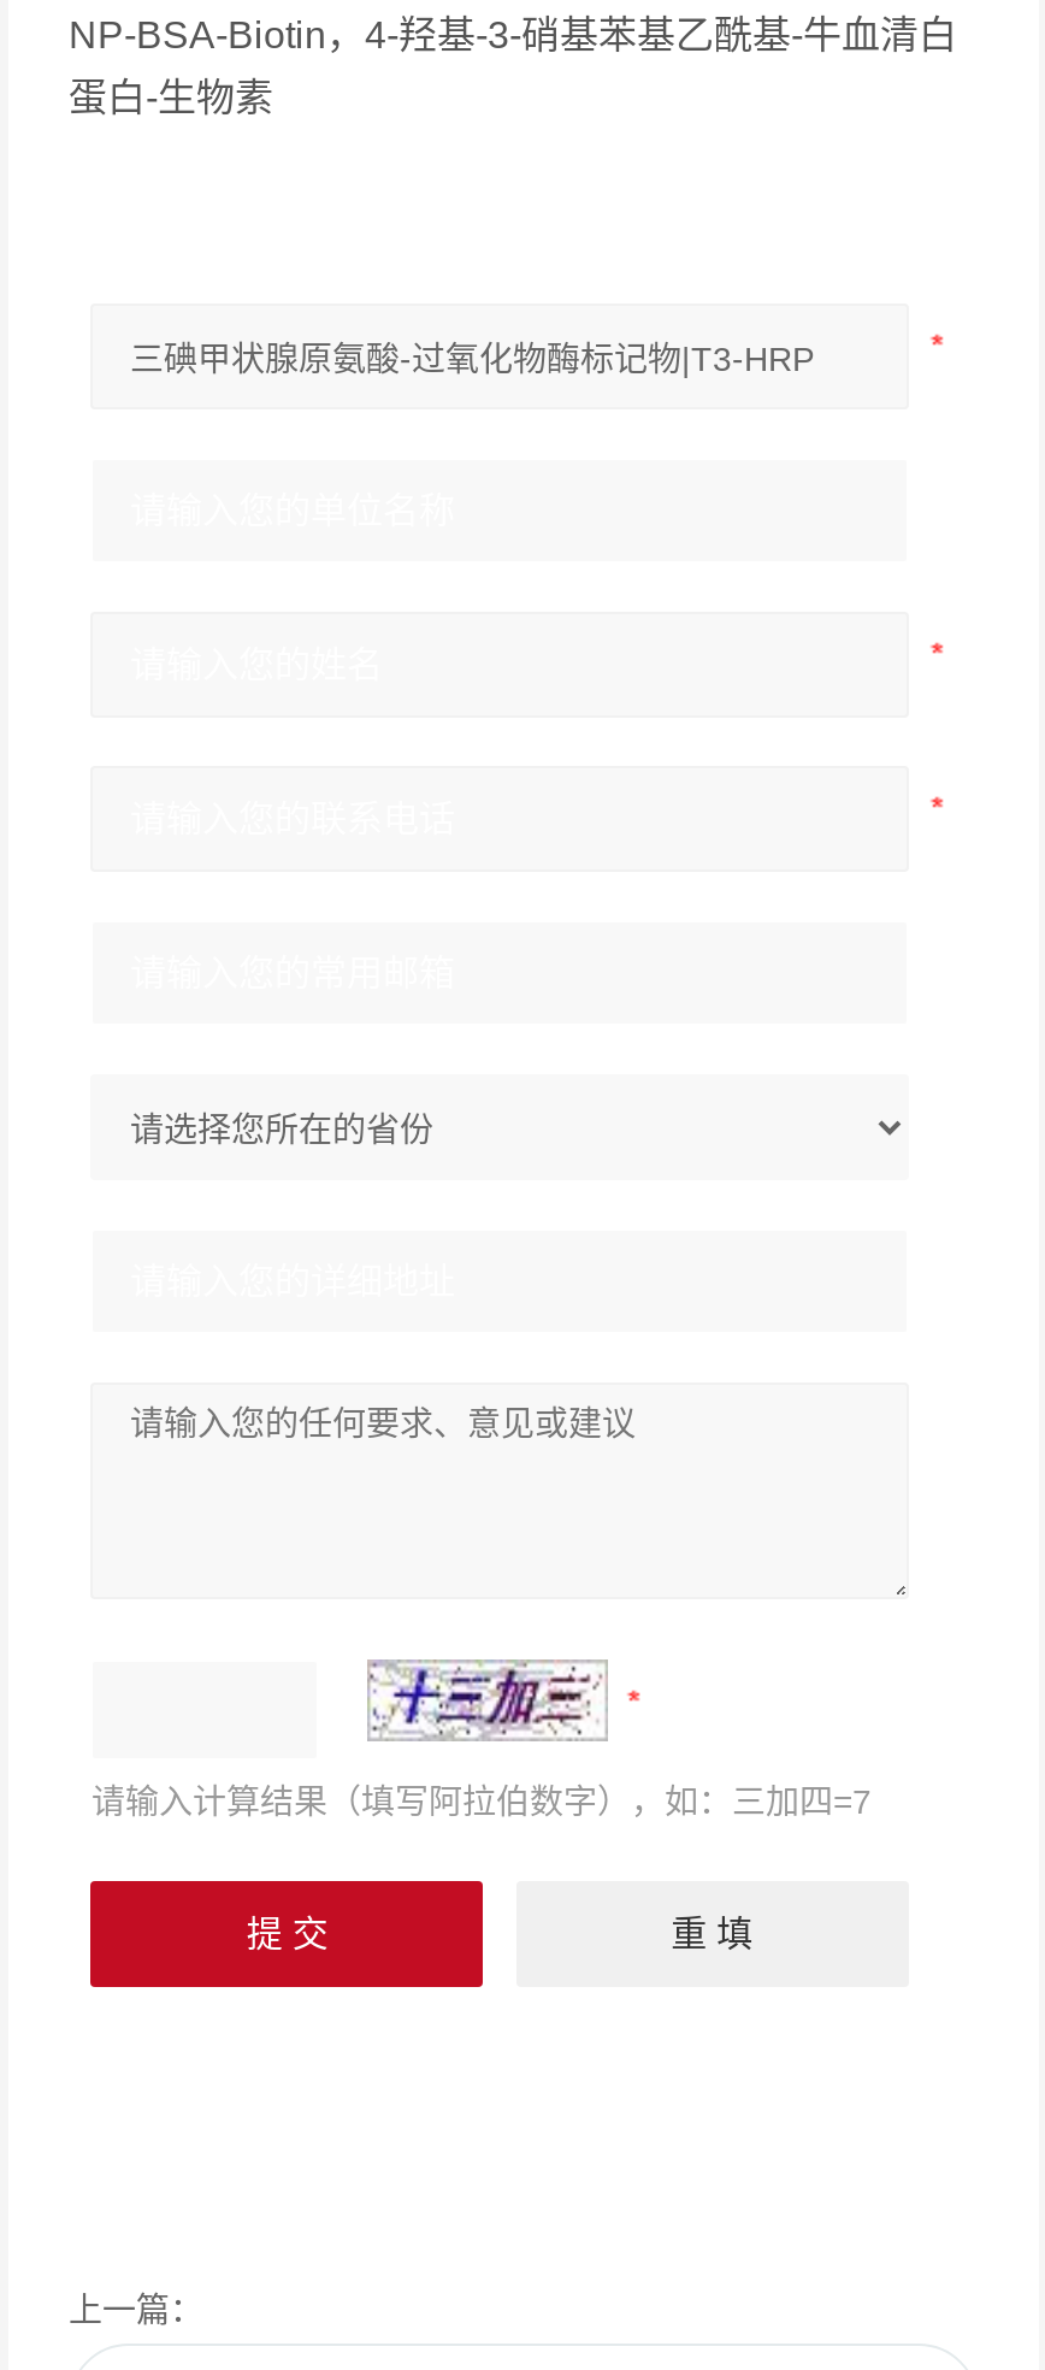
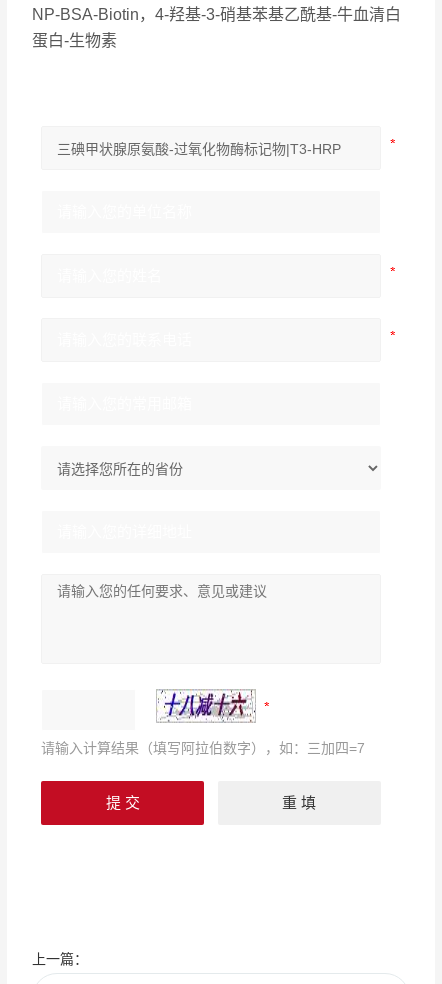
- [image]
+ [image]
